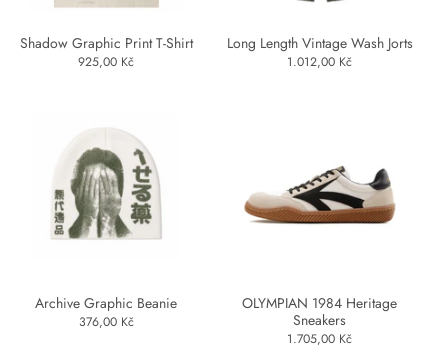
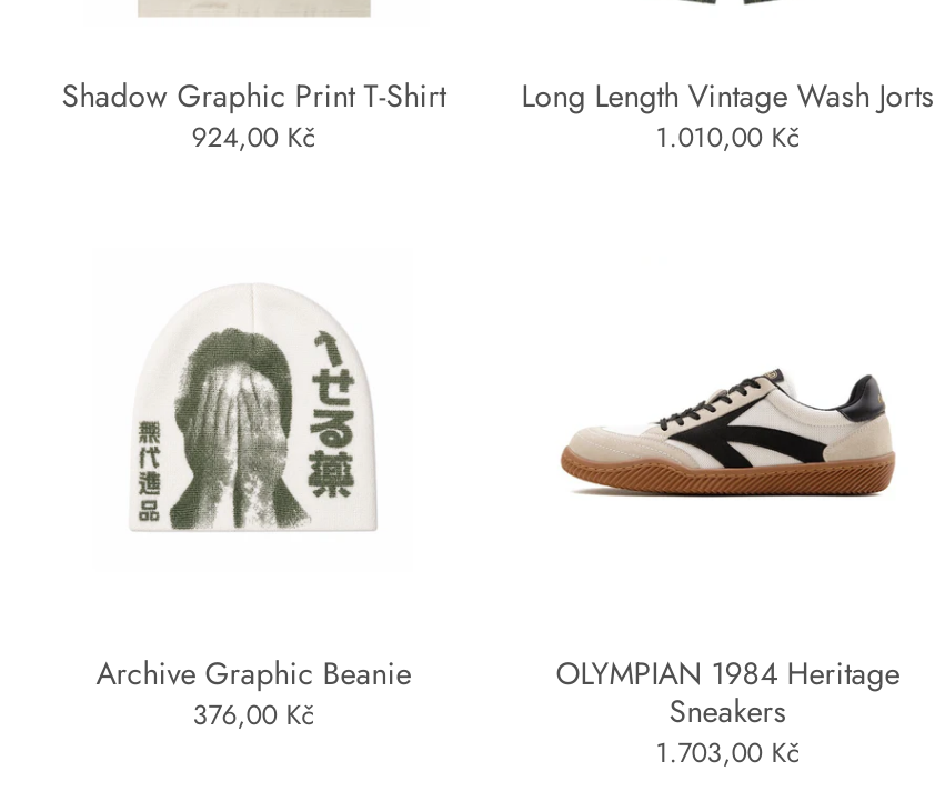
- 925,00 Kč
+ 924,00 Kč

- 1.012,00 Kč
+ 1.010,00 Kč

- 1.705,00 Kč
+ 1.703,00 Kč
